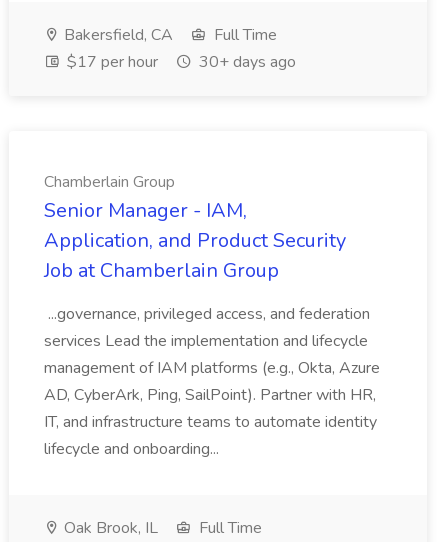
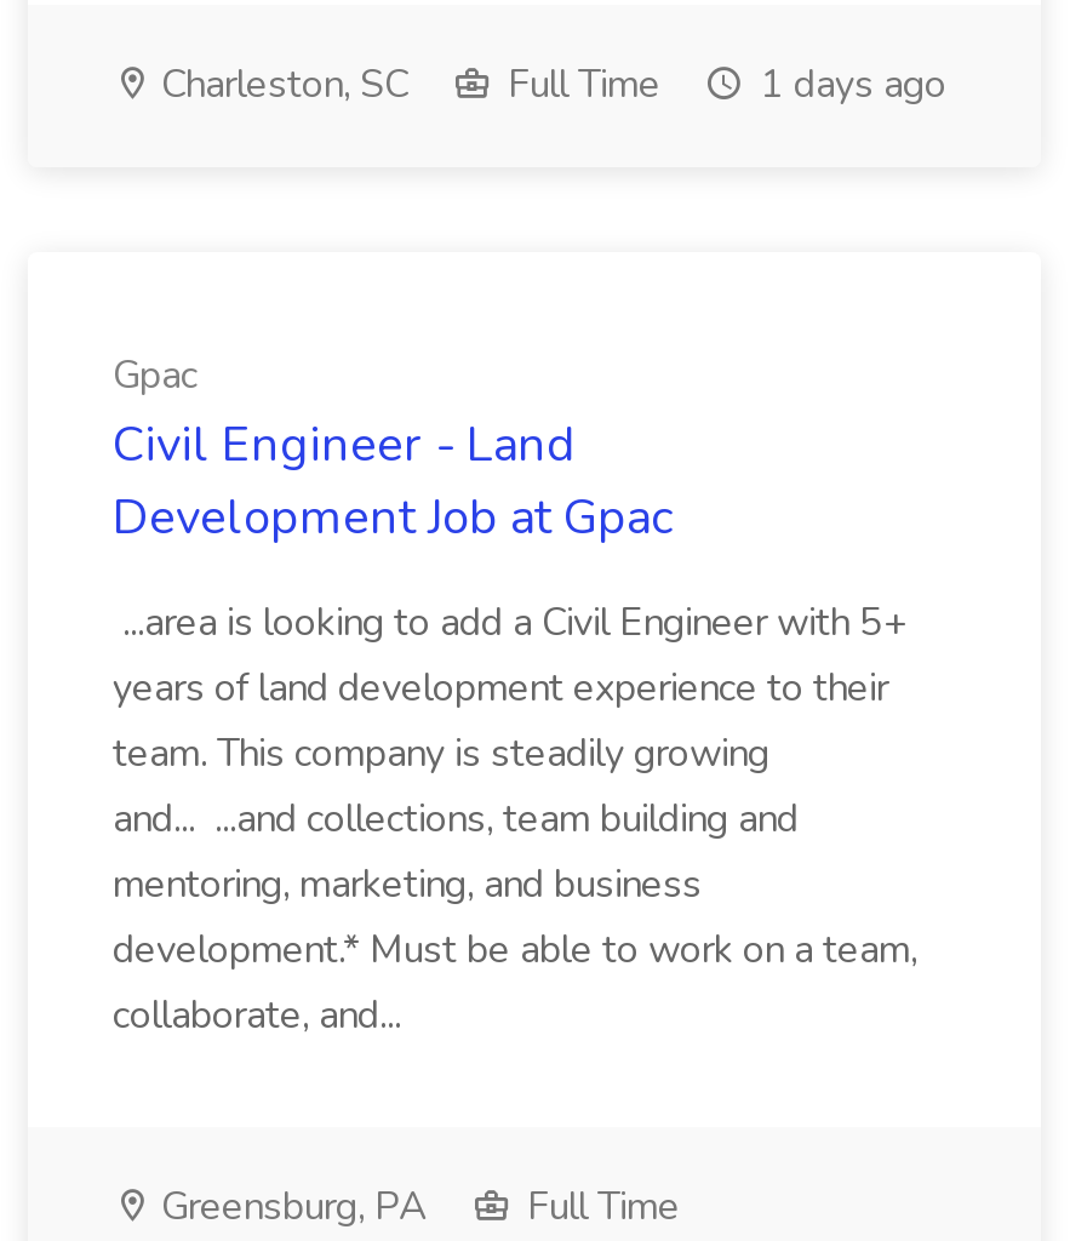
- Bakersfield, CA
+ Charleston, SC

- $17 per hour
- 30+ days ago
+ 1 days ago

- Chamberlain Group
- Senior Manager - IAM,
- Application, and Product Security
- Job at Chamberlain Group
+ Gpac
+ Civil Engineer - Land
+ Development Job at Gpac

- ...governance, privileged access, and federation
- services Lead the implementation and lifecycle
- management of IAM platforms (e.g., Okta, Azure
- AD, CyberArk, Ping, SailPoint). Partner with HR,
- IT, and infrastructure teams to automate identity
- lifecycle and onboarding...
+ ...area is looking to add a Civil Engineer with 5+
+ years of land development experience to their
+ team. This company is steadily growing
+ and... ...and collections, team building and
+ mentoring, marketing, and business
+ development.* Must be able to work on a team,
+ collaborate, and...

- Oak Brook, IL
+ Greensburg, PA
